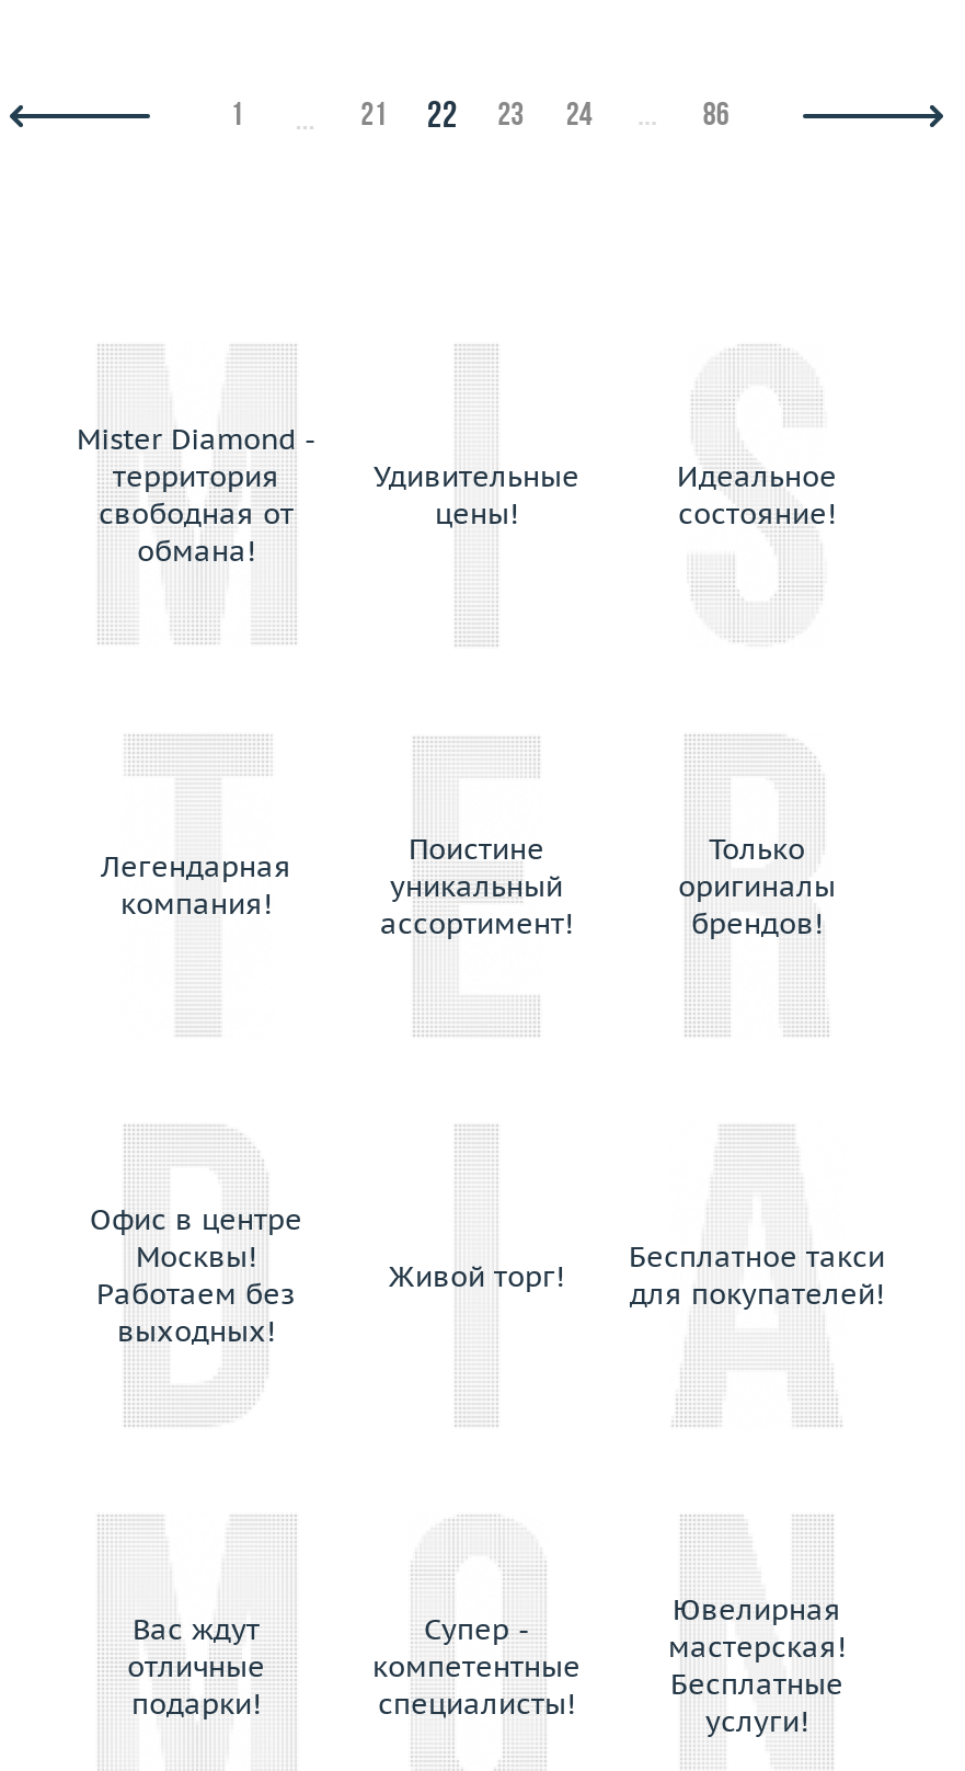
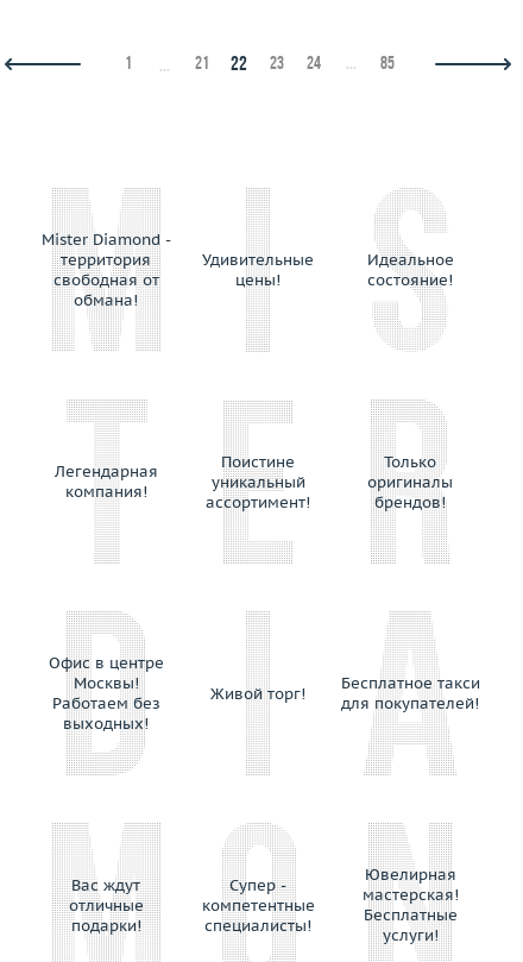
- 86
+ 85
